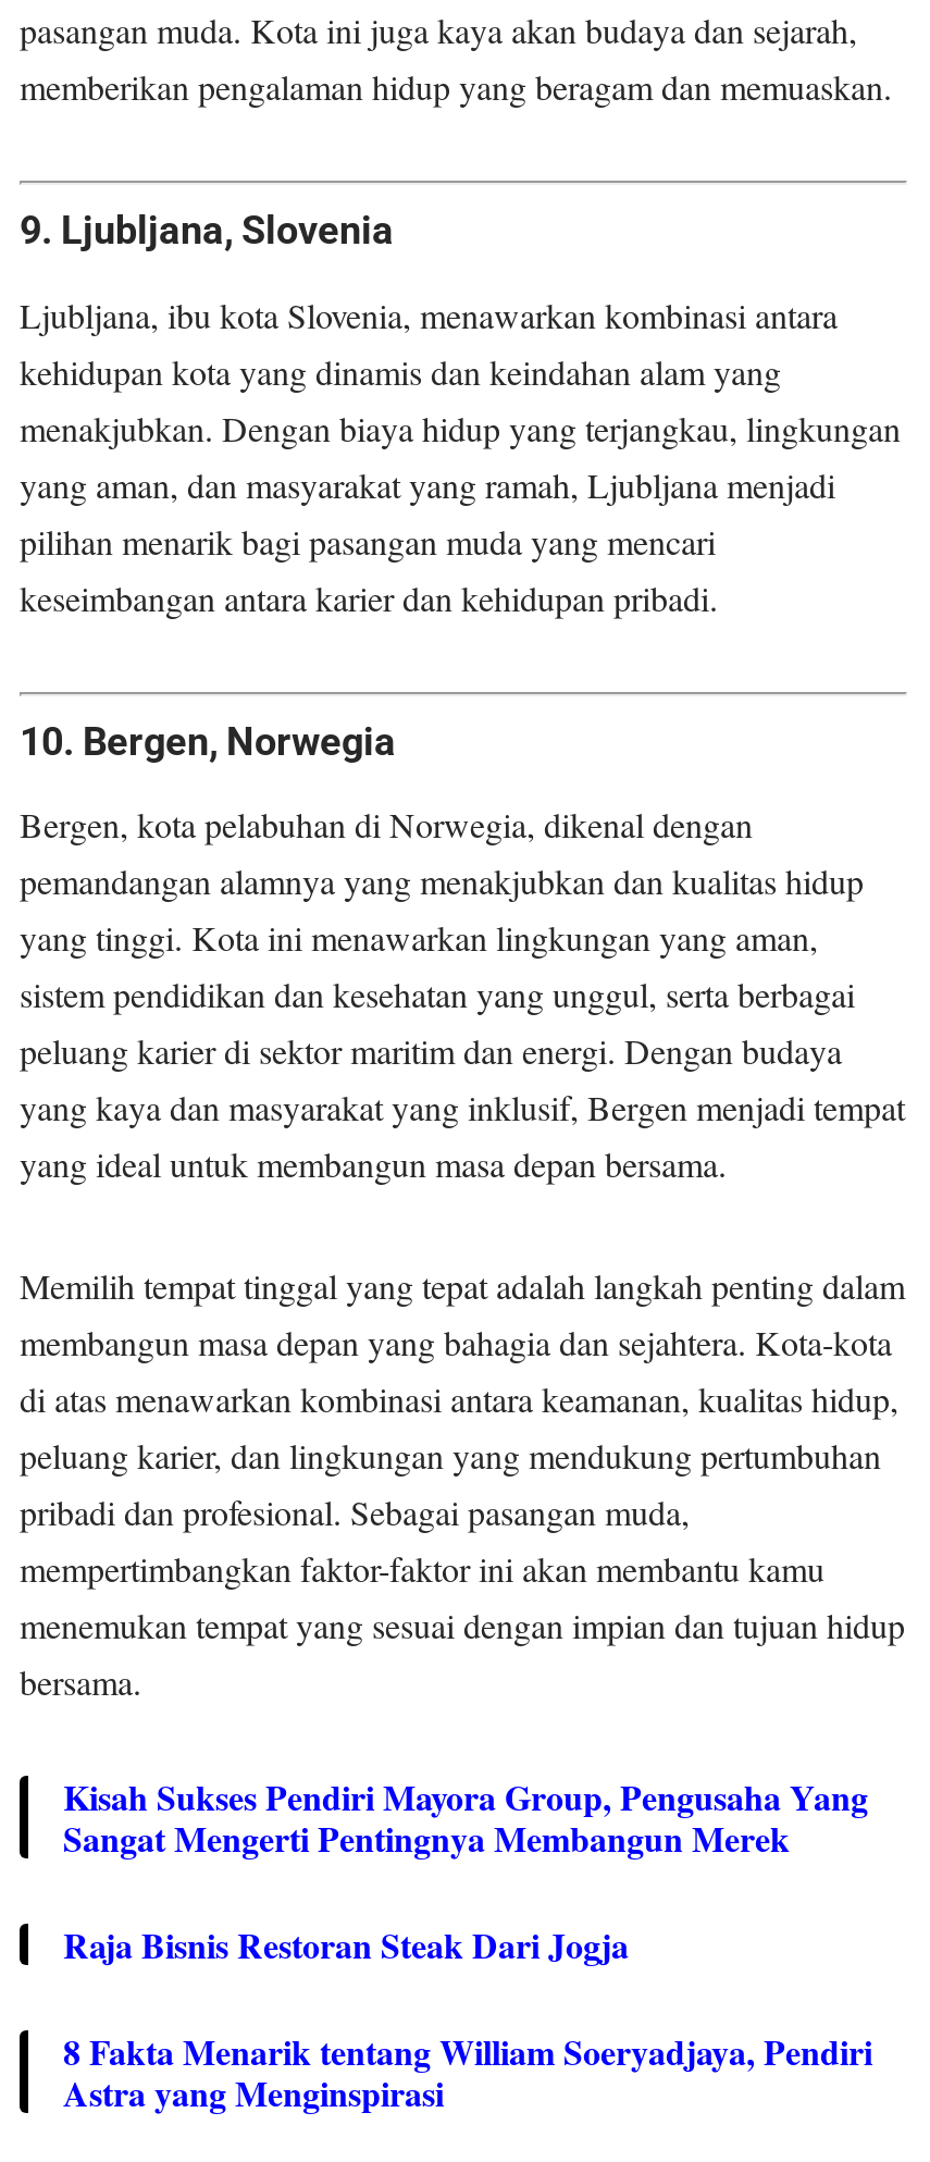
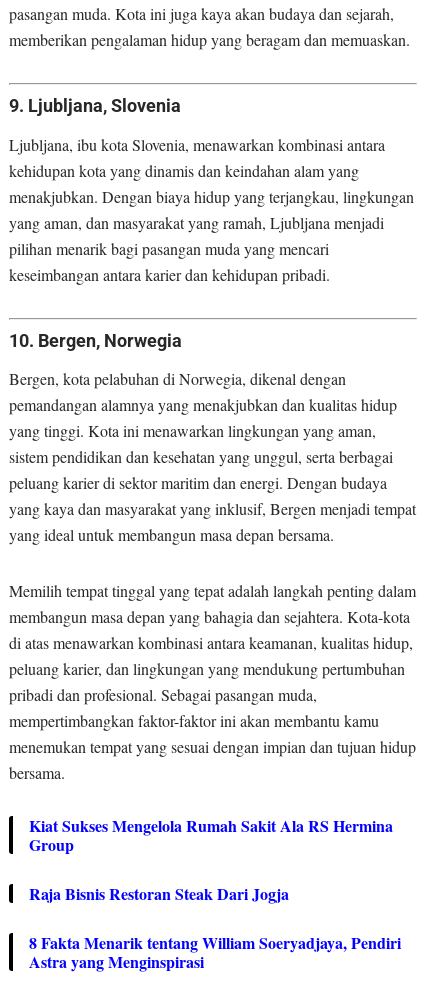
- Kisah Sukses Pendiri Mayora Group, Pengusaha Yang
- Sangat Mengerti Pentingnya Membangun Merek
+ Kiat Sukses Mengelola Rumah Sakit Ala RS Hermina
+ Group
